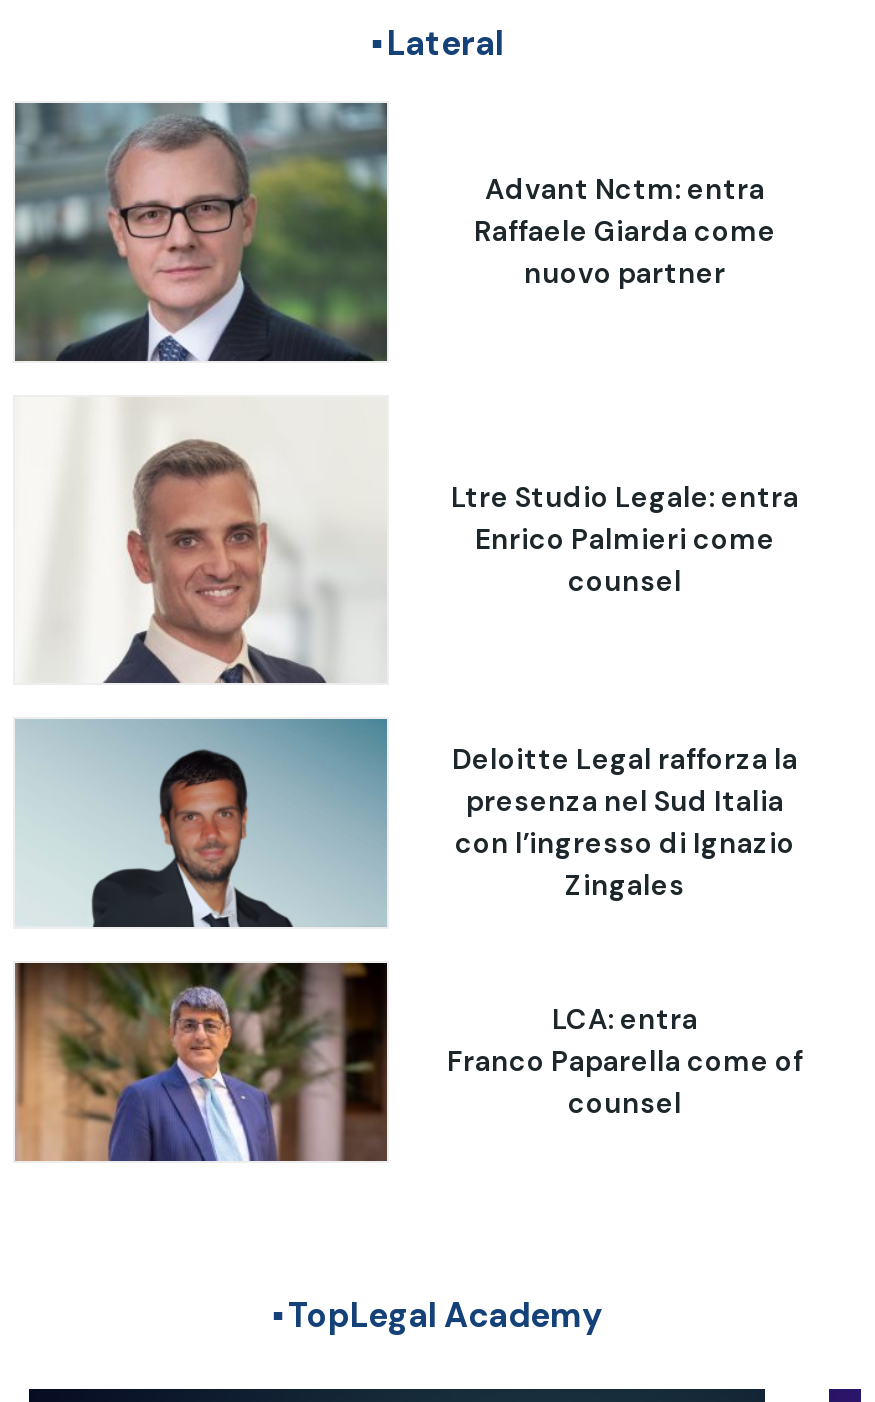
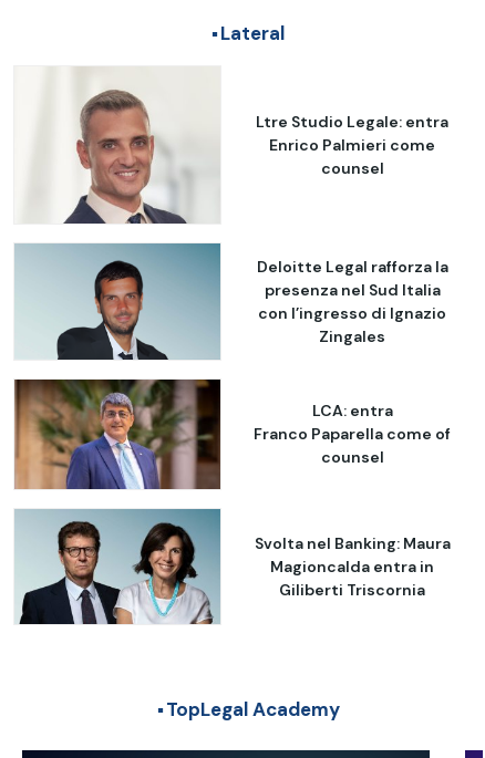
- [image]

- Advant Nctm: entra
- Raffaele Giarda come
- nuovo partner

moved up: [image] | Ltre Studio Legale: entra | Enrico Palmieri come | ... | Franco Paparella come of | counsel

+ [image]
+ Svolta nel Banking: Maura
+ Magioncalda entra in
+ Giliberti Triscornia
